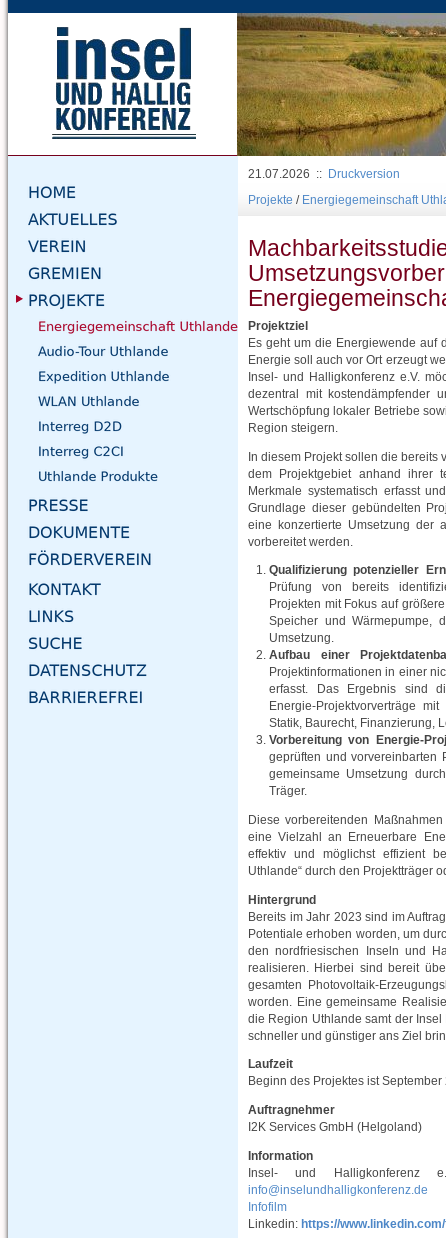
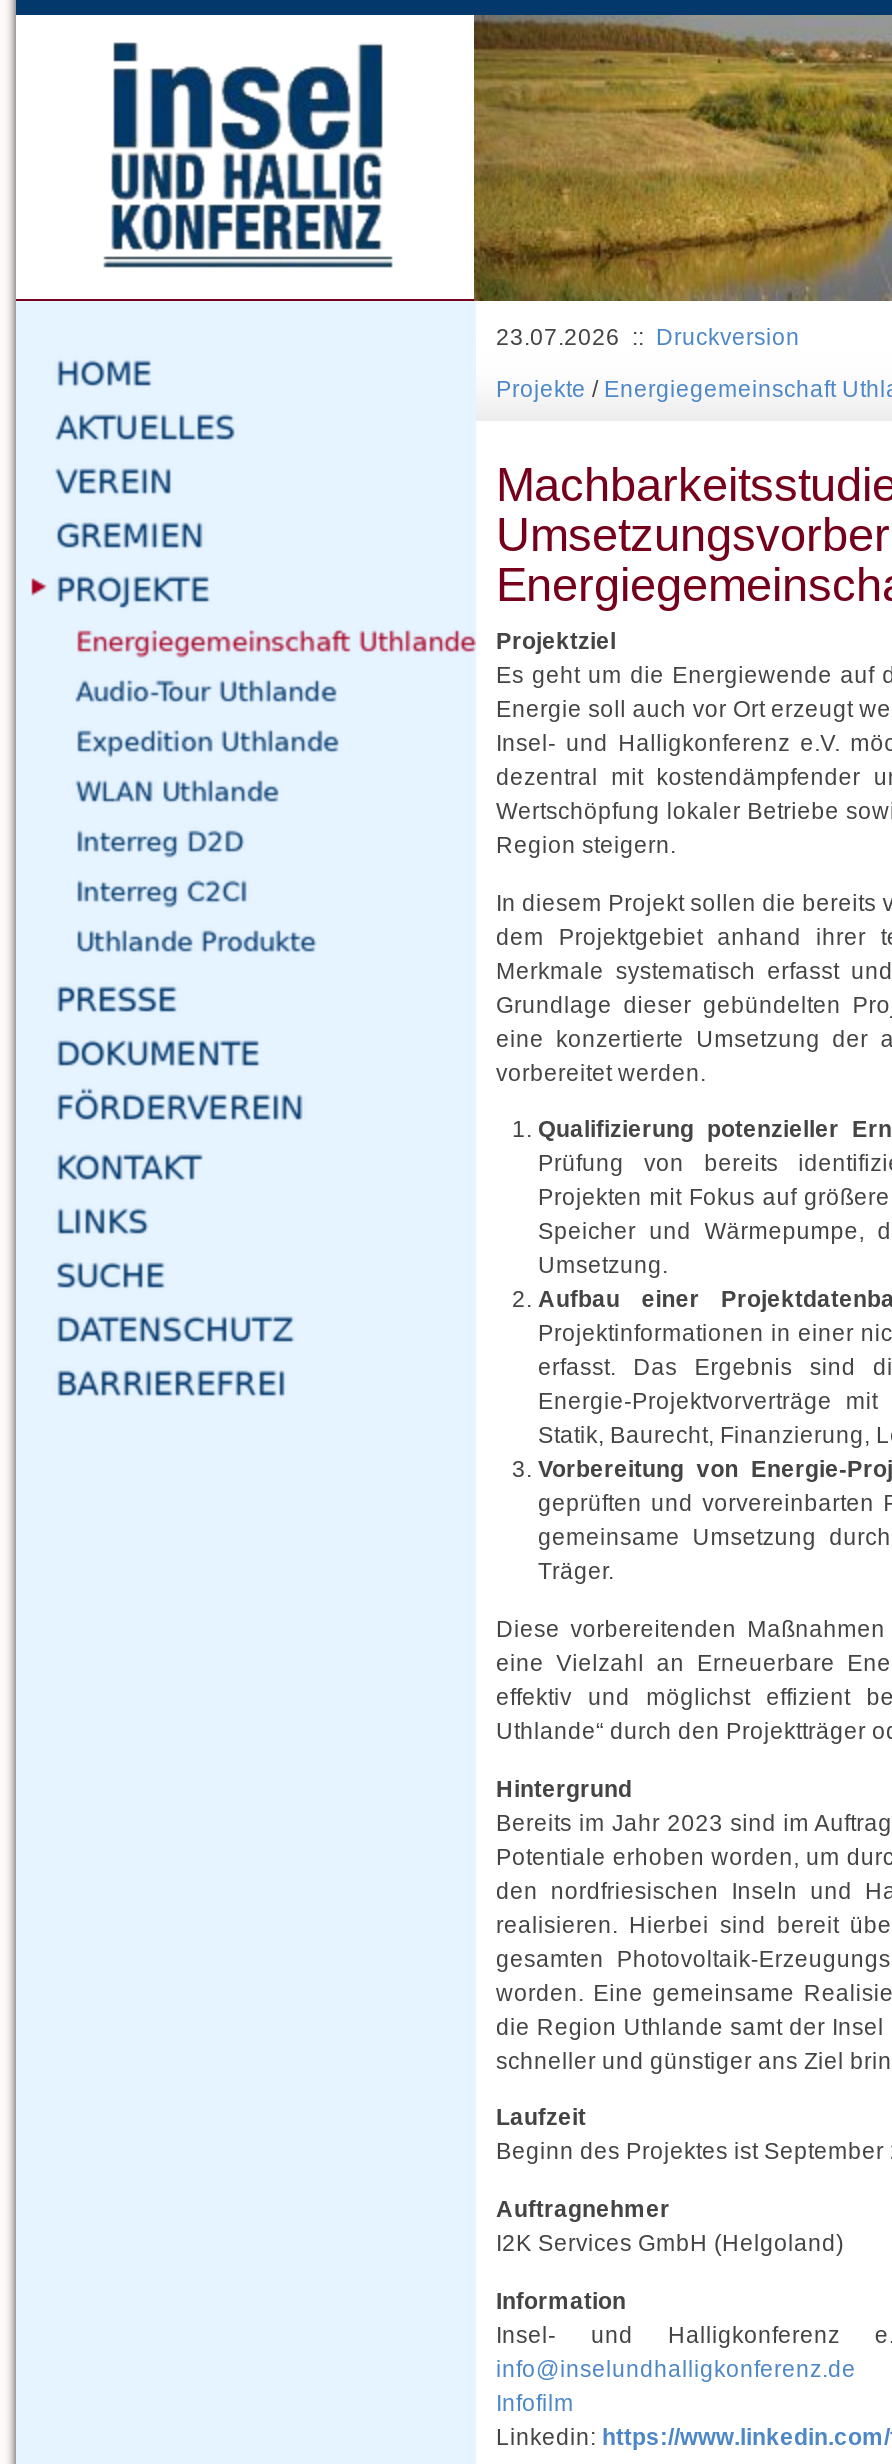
- 21.07.2026 :: Druckversion
+ 23.07.2026 :: Druckversion
